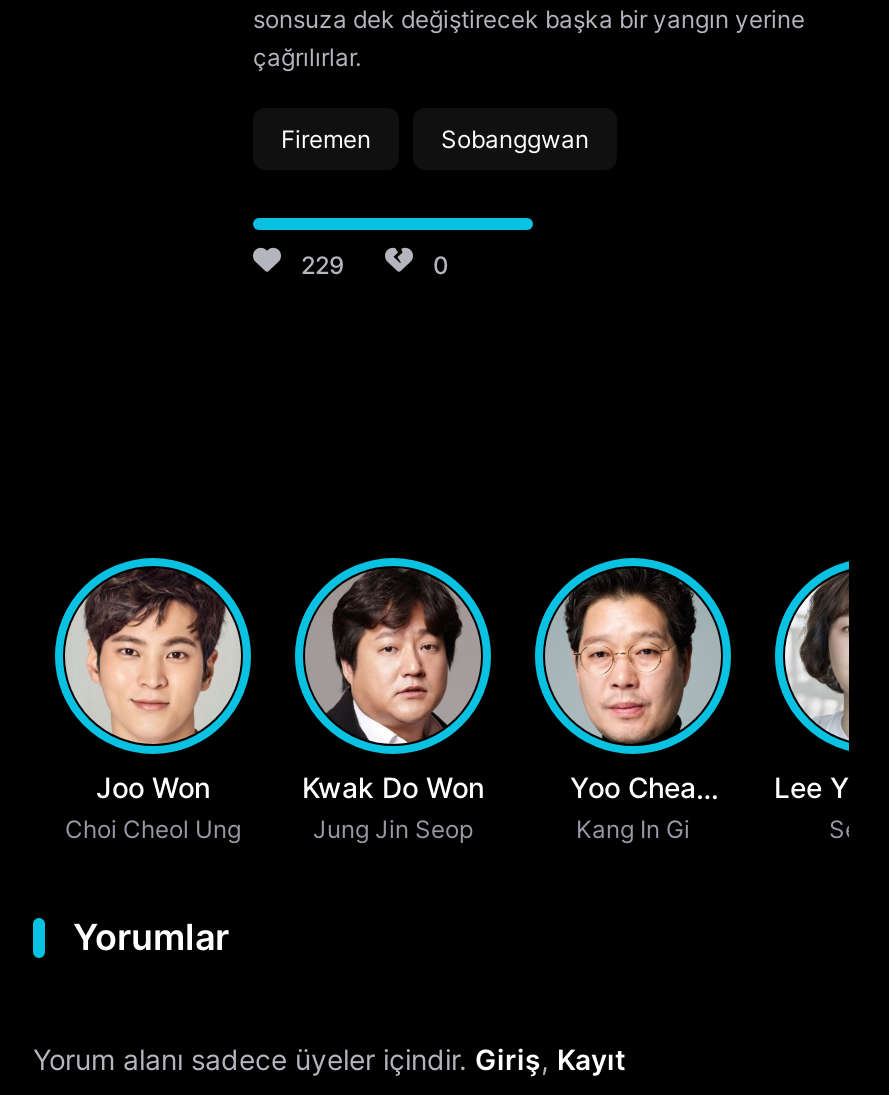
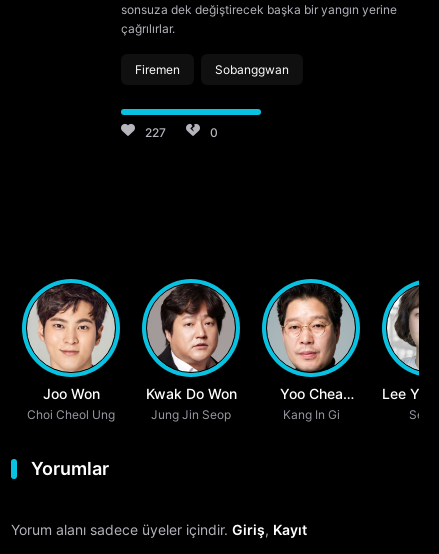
- 229
+ 227
